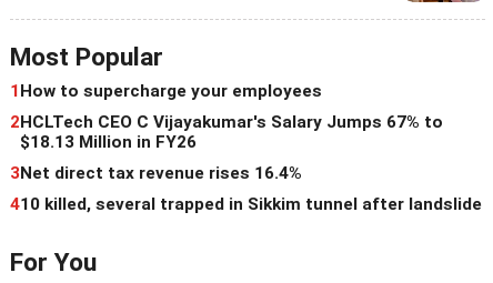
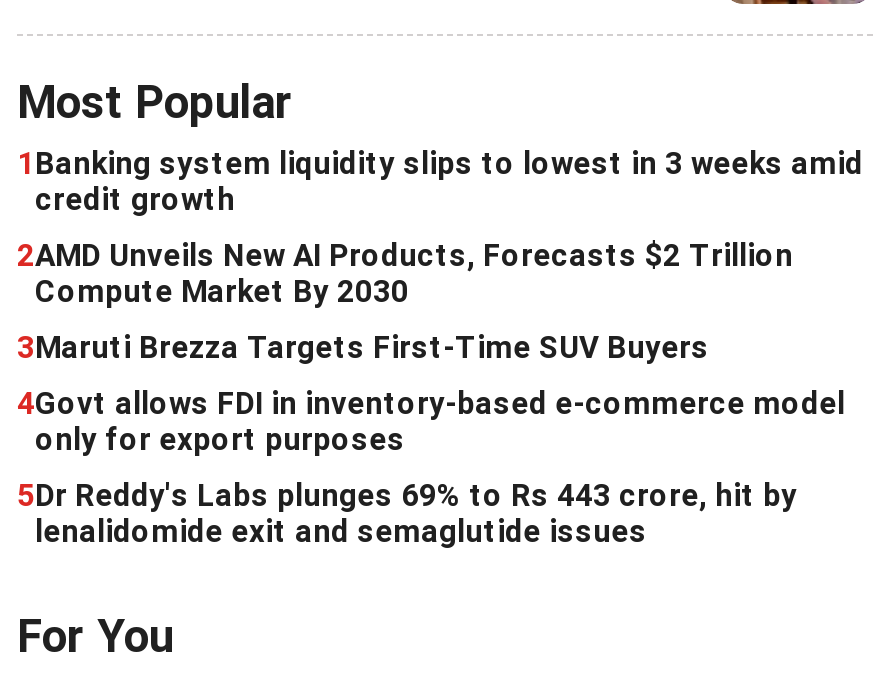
- 1 How to supercharge your employees
- 2HCLTech CEO C Vijayakumar's Salary Jumps 67% to
- $18.13 Million in FY26
- 3Net direct tax revenue rises 16.4%
- 410 killed, several trapped in Sikkim tunnel after landslide
+ 1 Banking system liquidity slips to lowest in 3 weeks amid
+ credit growth
+ 2AMD Unveils New AI Products, Forecasts $2 Trillion
+ Compute Market By 2030
+ 3Maruti Brezza Targets First-Time SUV Buyers
+ 4Govt allows FDI in inventory-based e-commerce model
+ only for export purposes
+ 5Dr Reddy's Labs plunges 69% to Rs 443 crore, hit by
+ lenalidomide exit and semaglutide issues
